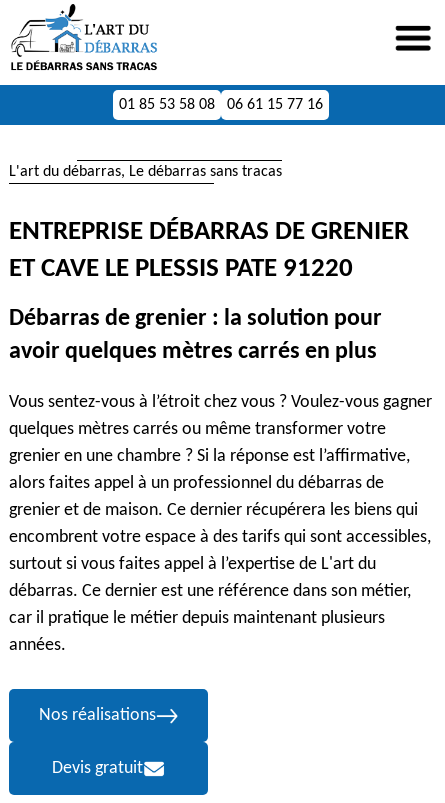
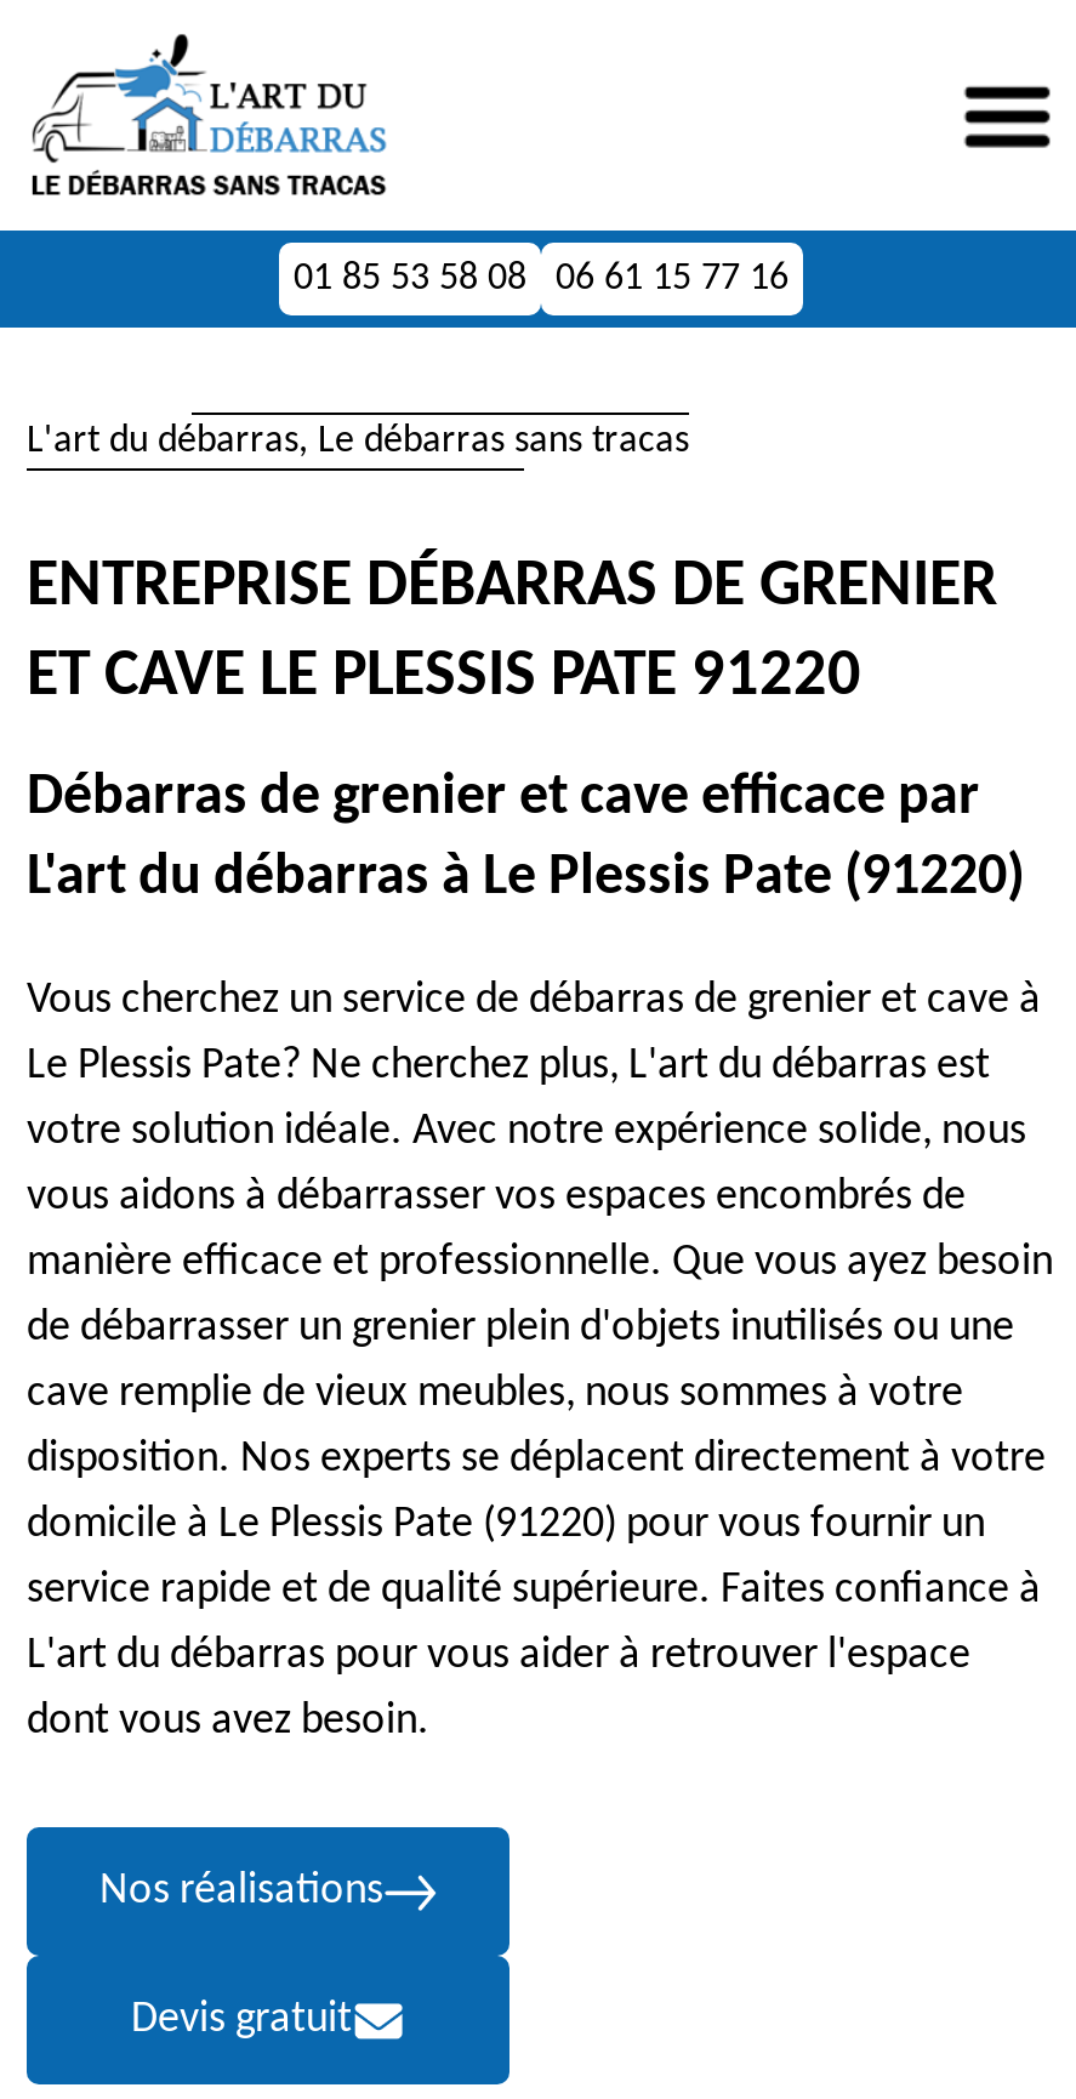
- Débarras de grenier : la solution pour
- avoir quelques mètres carrés en plus
+ Débarras de grenier et cave efficace par
+ L'art du débarras à Le Plessis Pate (91220)

- Vous sentez-vous à l’étroit chez vous ? Voulez-vous gagner
- quelques mètres carrés ou même transformer votre
- grenier en une chambre ? Si la réponse est l’affirmative,
- alors faites appel à un professionnel du débarras de
- grenier et de maison. Ce dernier récupérera les biens qui
- encombrent votre espace à des tarifs qui sont accessibles,
- surtout si vous faites appel à l’expertise de L'art du
- débarras. Ce dernier est une référence dans son métier,
- car il pratique le métier depuis maintenant plusieurs
- années.
+ Vous cherchez un service de débarras de grenier et cave à
+ Le Plessis Pate? Ne cherchez plus, L'art du débarras est
+ votre solution idéale. Avec notre expérience solide, nous
+ vous aidons à débarrasser vos espaces encombrés de
+ manière efficace et professionnelle. Que vous ayez besoin
+ de débarrasser un grenier plein d'objets inutilisés ou une
+ cave remplie de vieux meubles, nous sommes à votre
+ disposition. Nos experts se déplacent directement à votre
+ domicile à Le Plessis Pate (91220) pour vous fournir un
+ service rapide et de qualité supérieure. Faites confiance à
+ L'art du débarras pour vous aider à retrouver l'espace
+ dont vous avez besoin.
